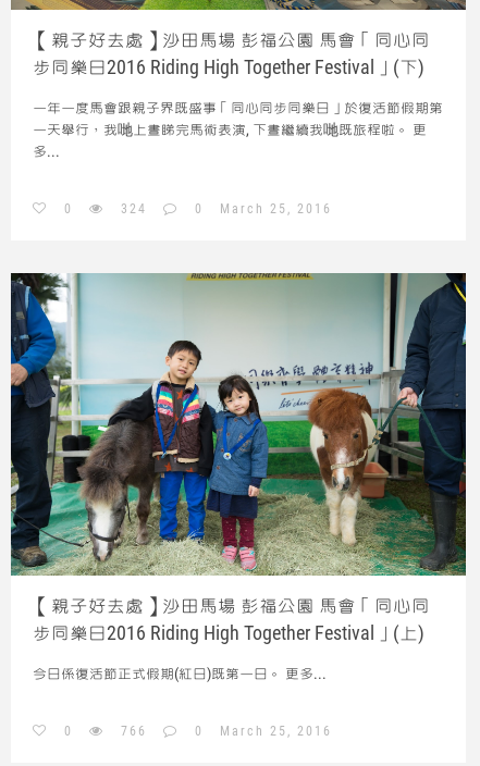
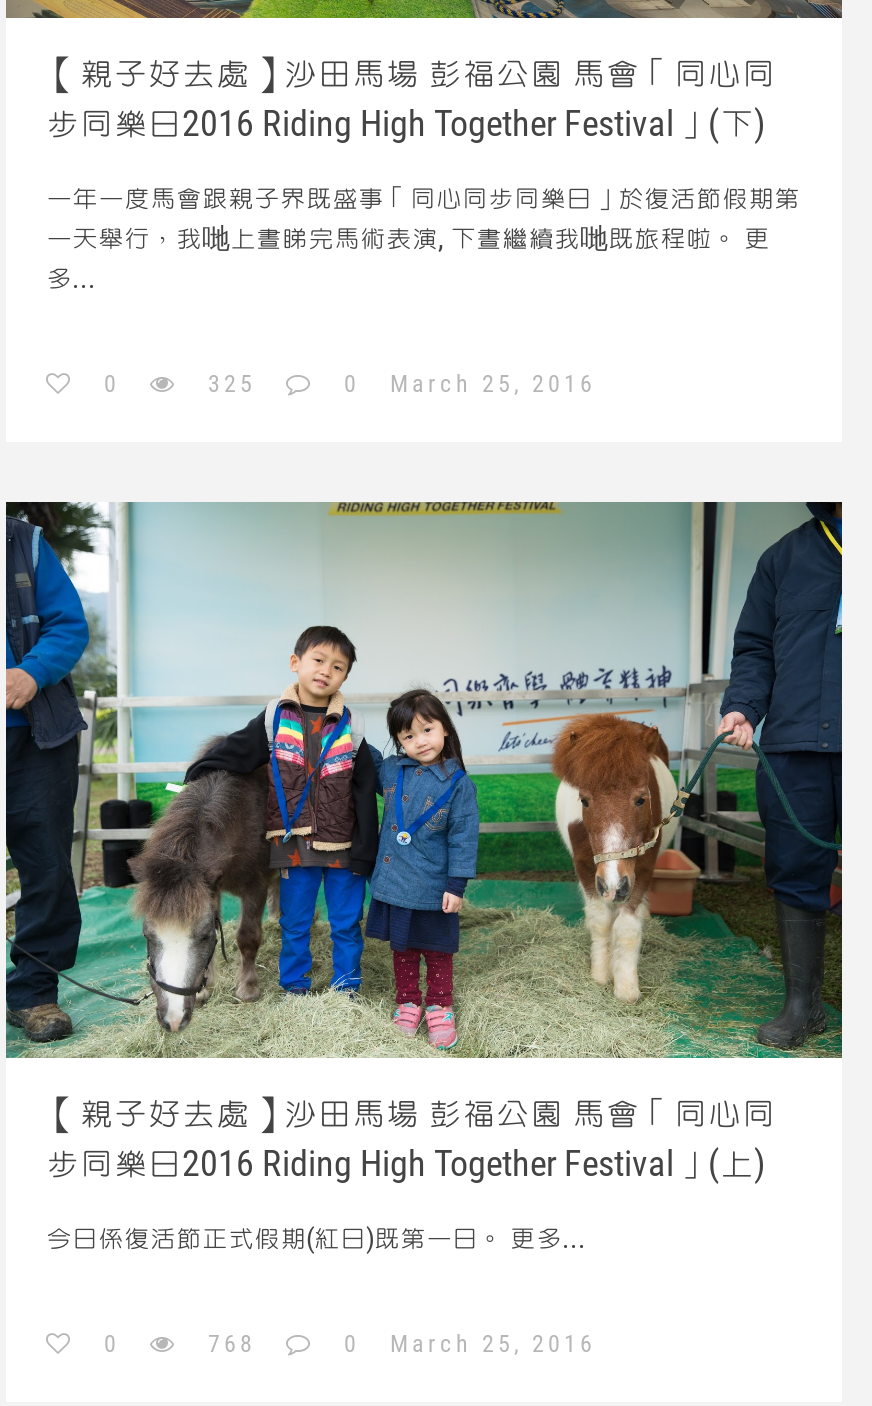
- 324
+ 325

- 766
+ 768
